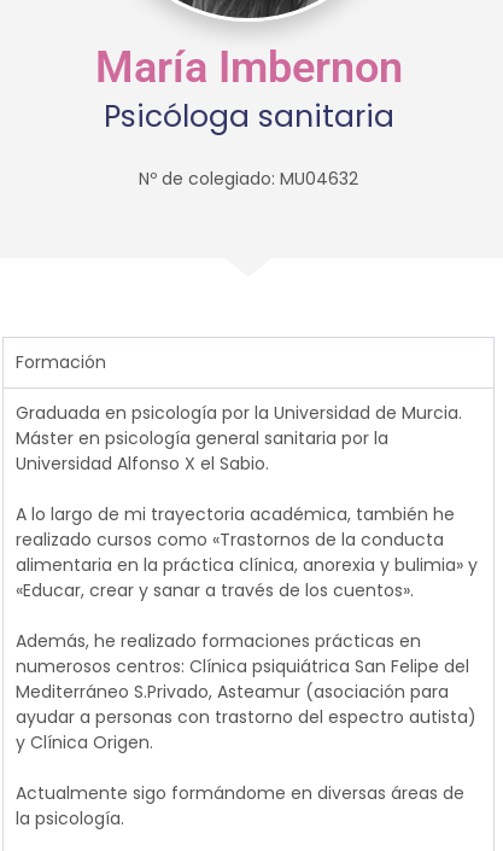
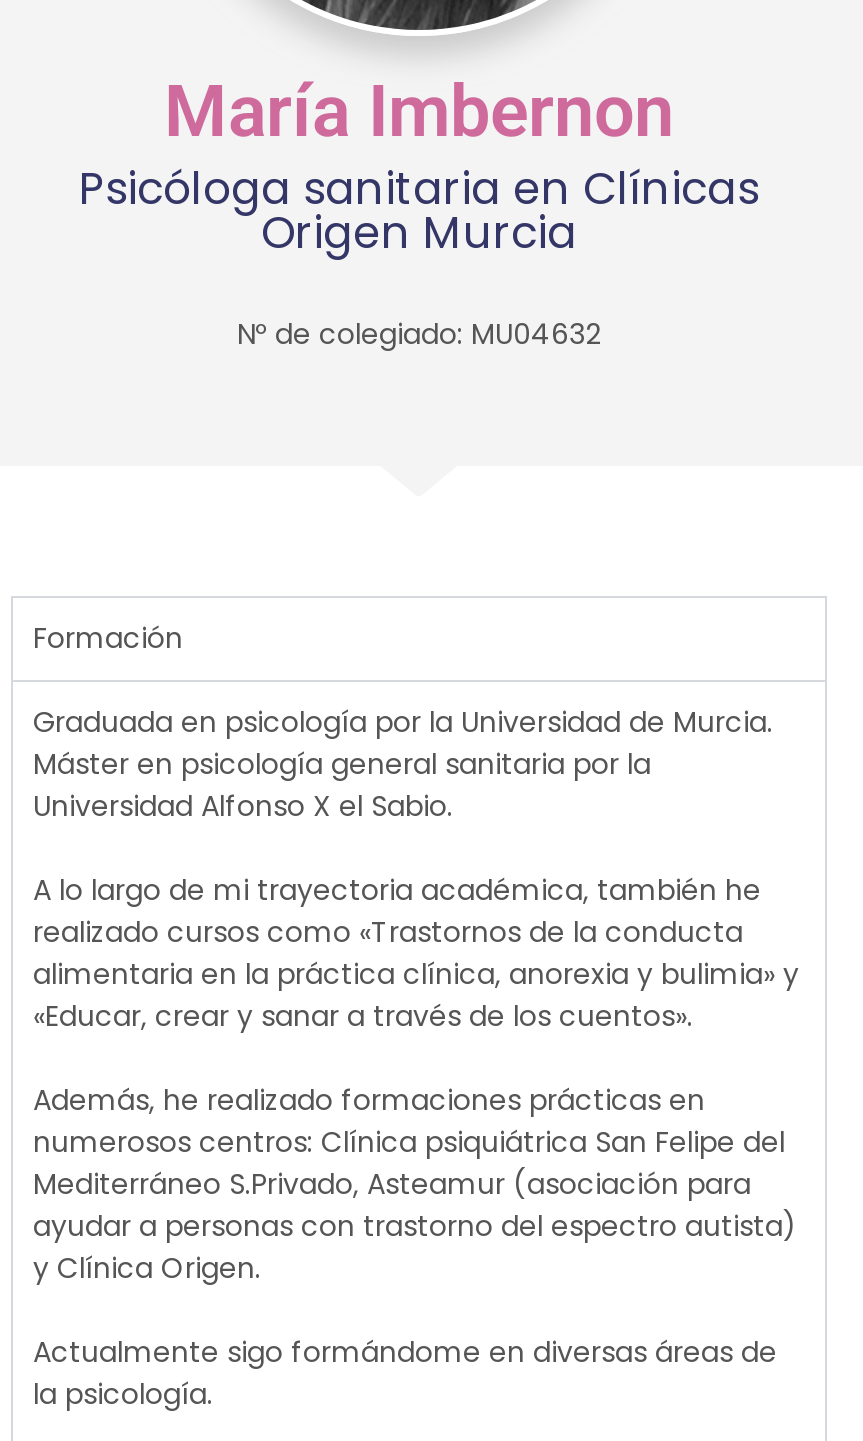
- Psicóloga sanitaria
+ Psicóloga sanitaria en Clínicas
+ Origen Murcia
